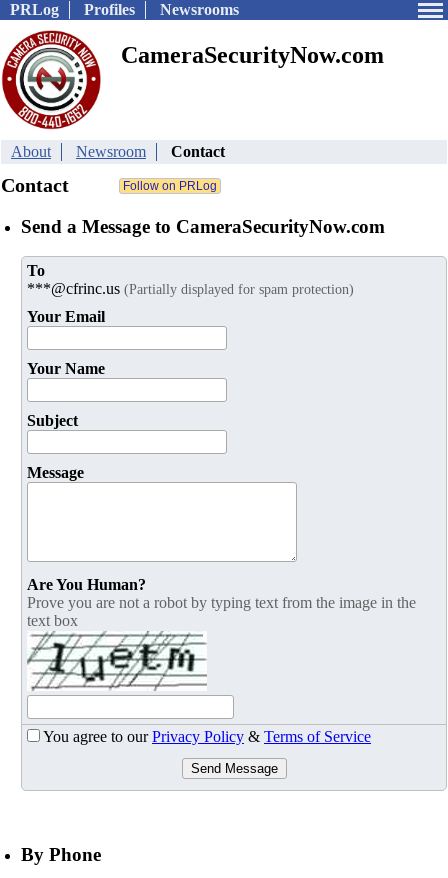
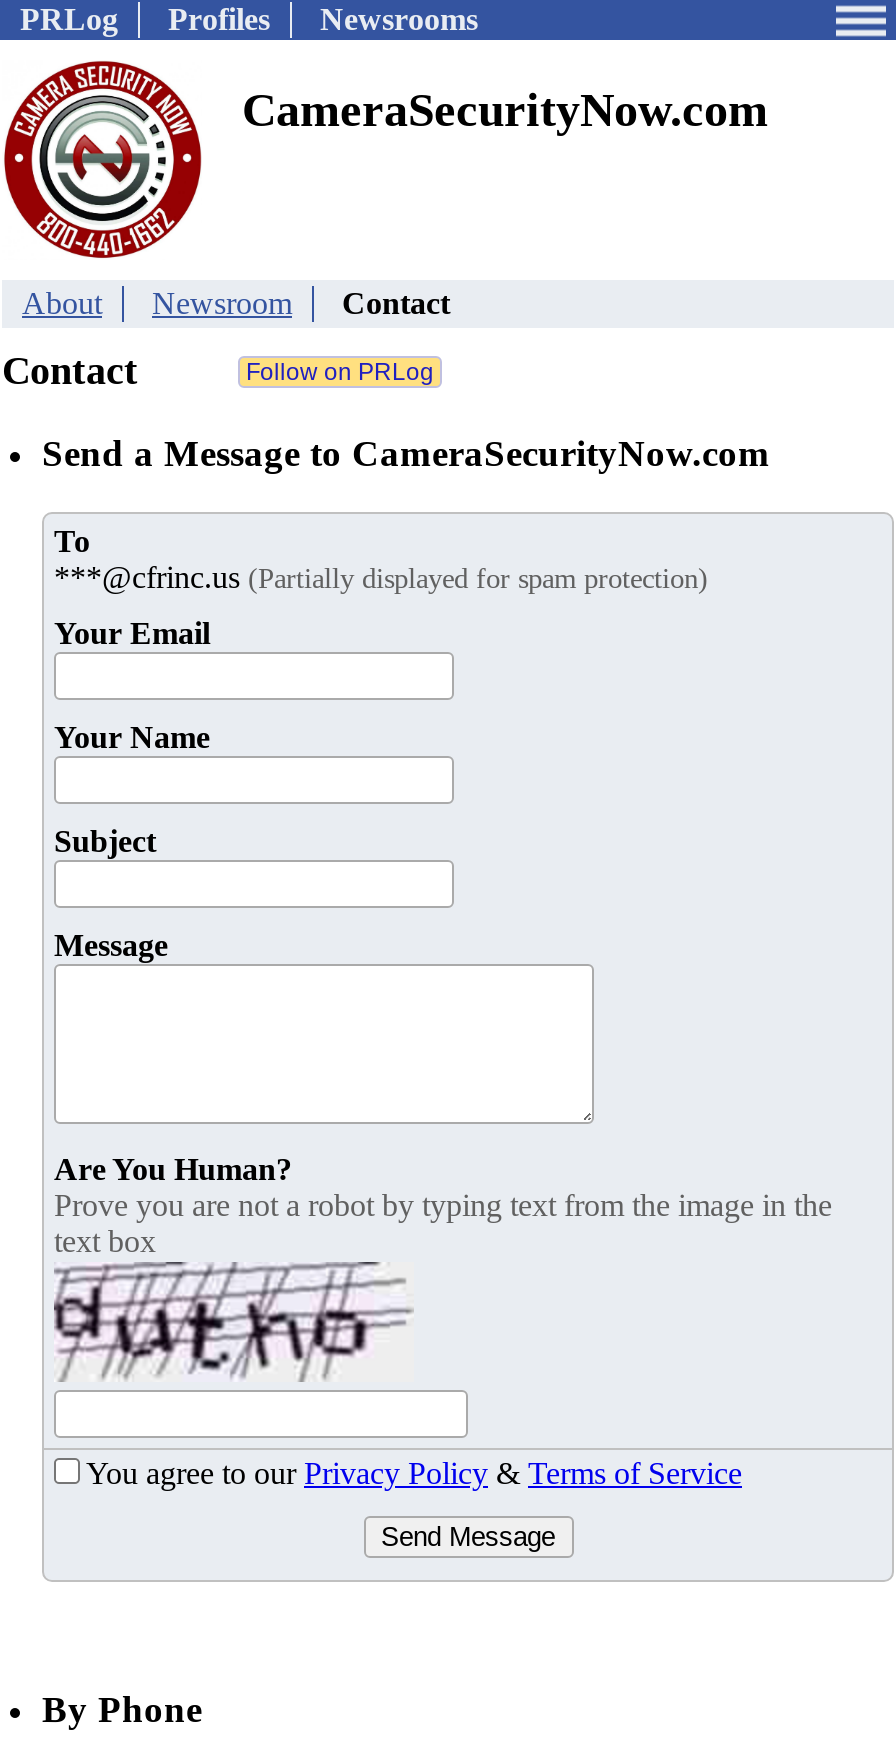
- [image]
+ [image]
